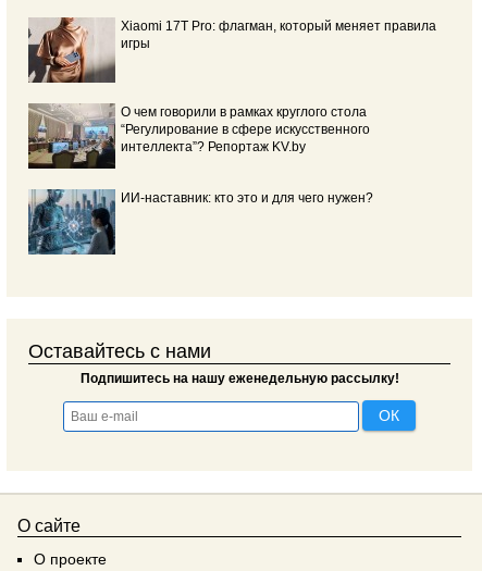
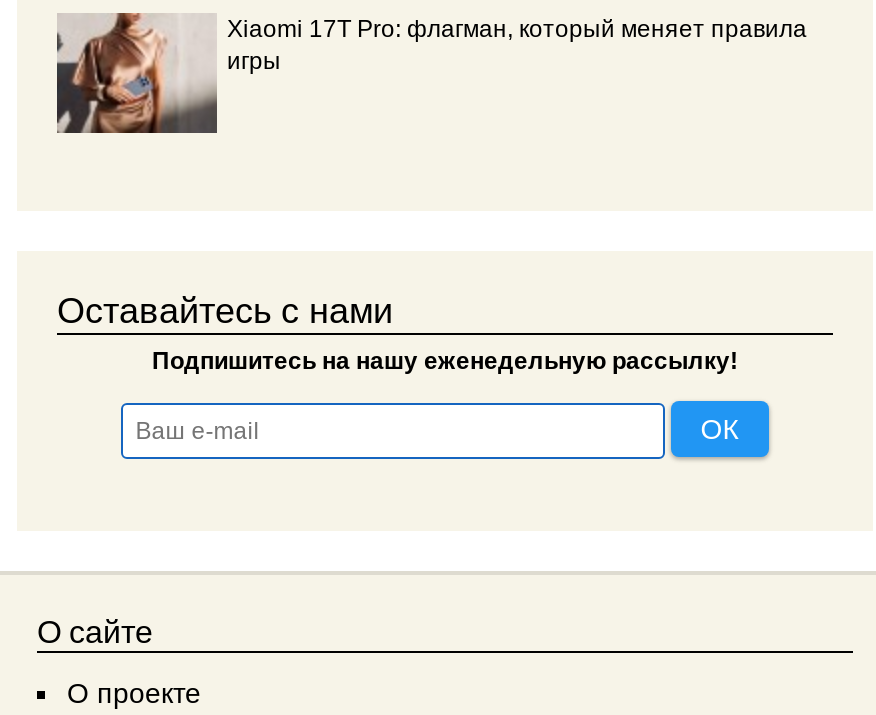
- [image]
- О чем говорили в рамках круглого стола
- “Регулирование в сфере искусственного
- интеллекта”? Репортаж KV.by
- ИИ-наставник: кто это и для чего нужен?

- [image]
